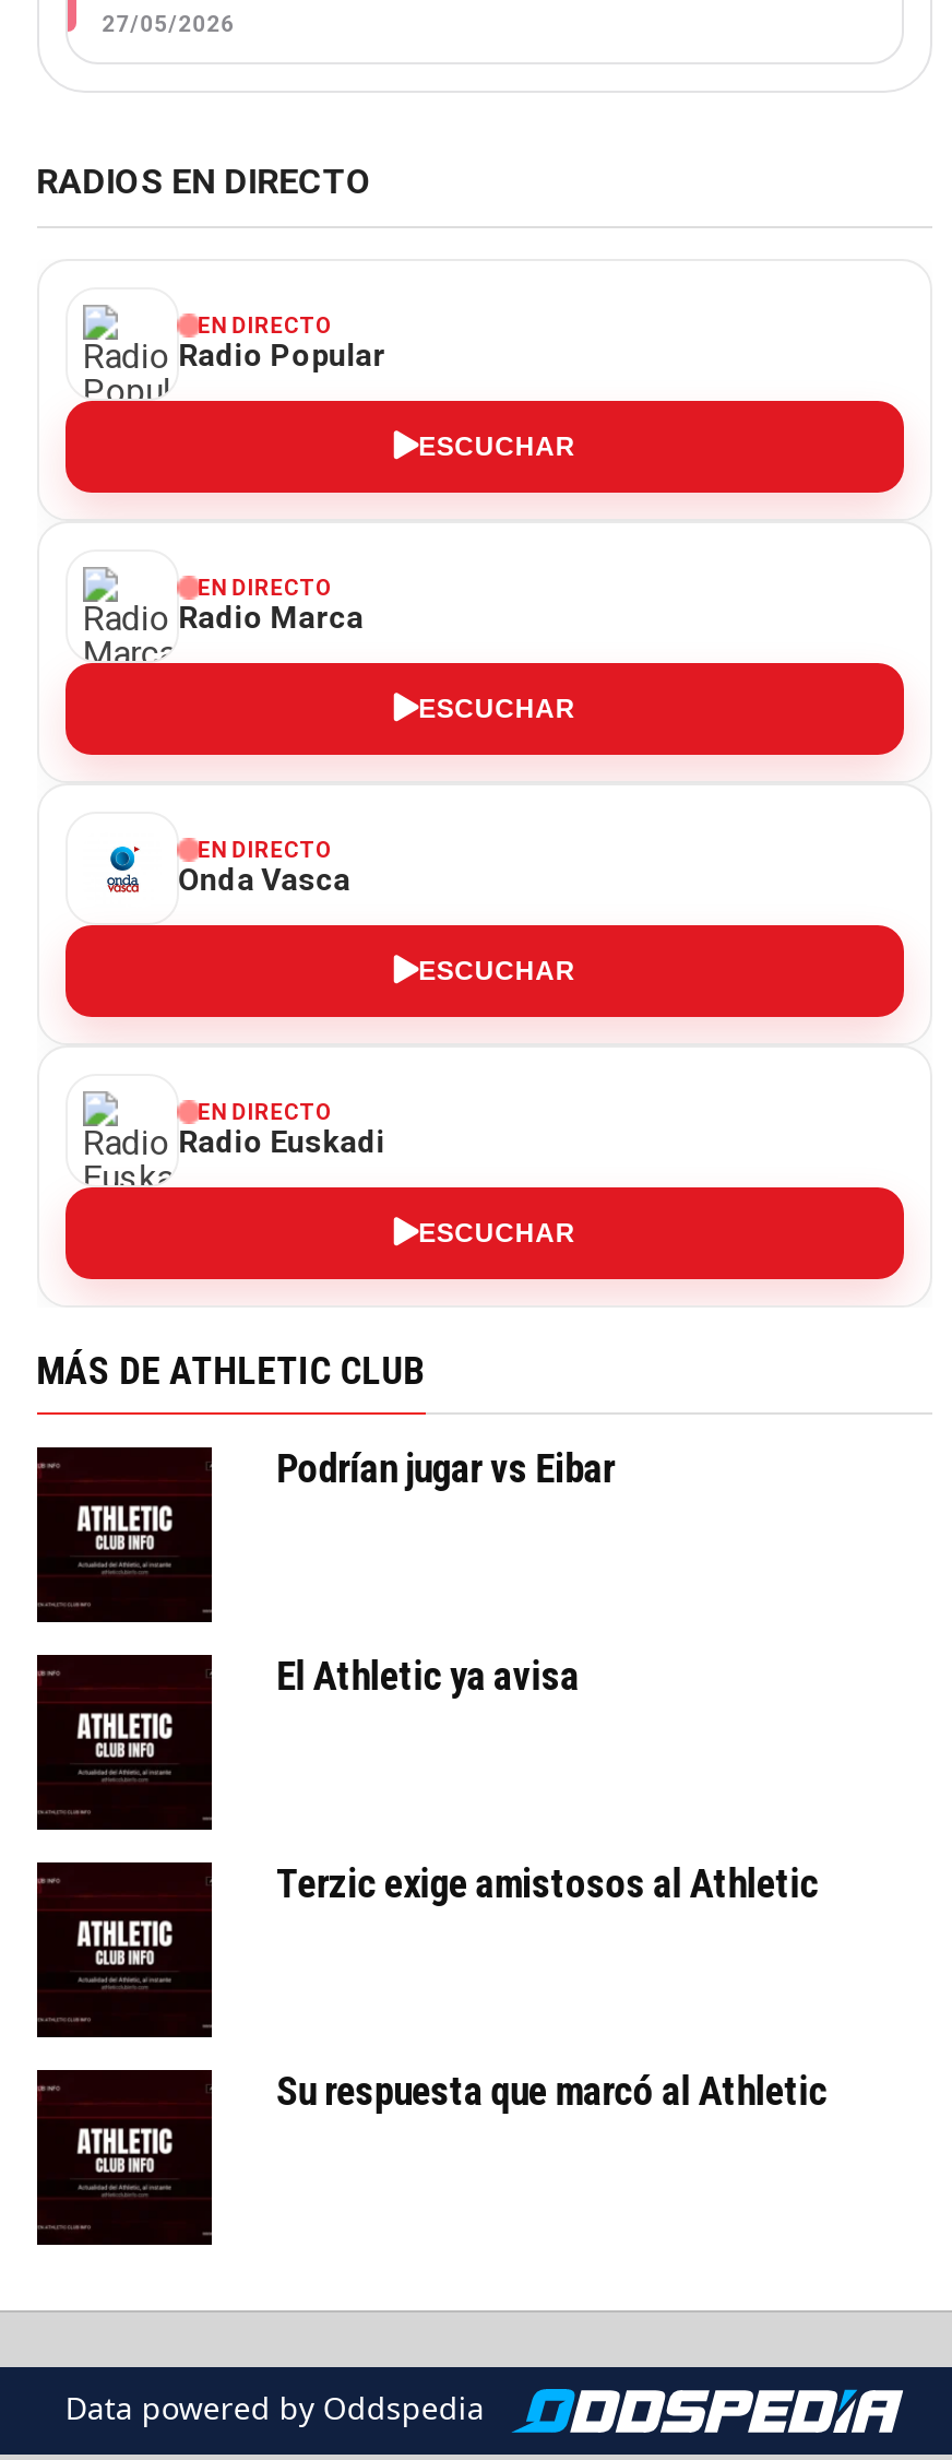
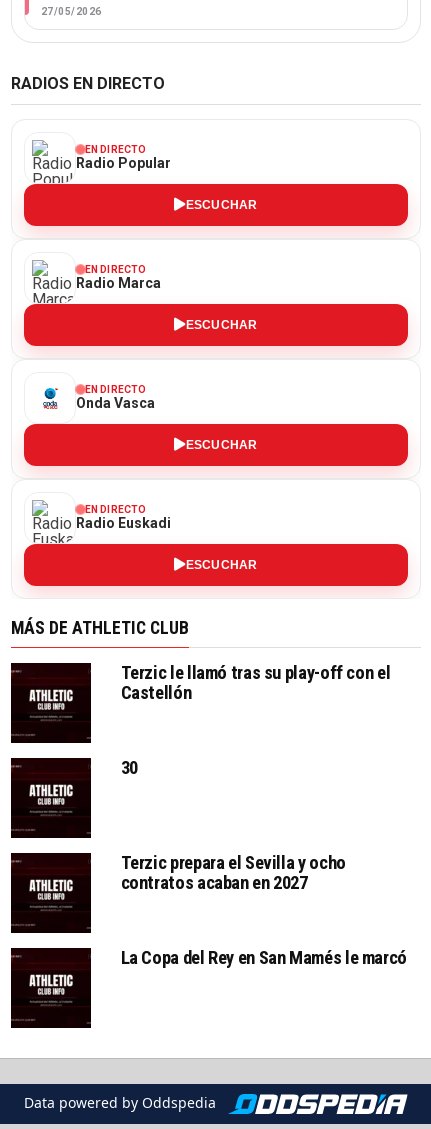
- Podrían jugar vs Eibar
+ Terzic le llamó tras su play-off con el
+ Castellón

- El Athletic ya avisa
+ 30

- Terzic exige amistosos al Athletic
+ Terzic prepara el Sevilla y ocho
+ contratos acaban en 2027

- Su respuesta que marcó al Athletic
+ La Copa del Rey en San Mamés le marcó
